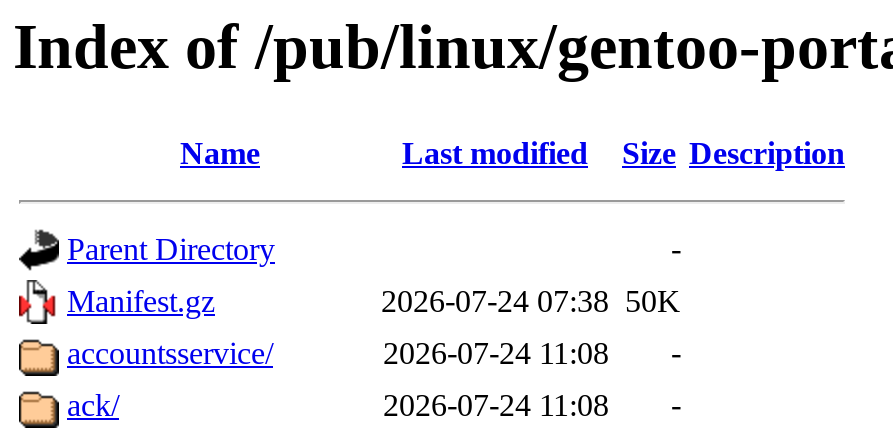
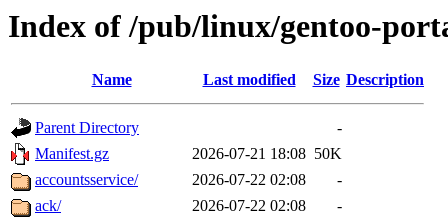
- 2026-07-24 07:38 50K
+ 2026-07-21 18:08 50K

- 2026-07-24 11:08
+ 2026-07-22 02:08

- 2026-07-24 11:08
+ 2026-07-22 02:08
